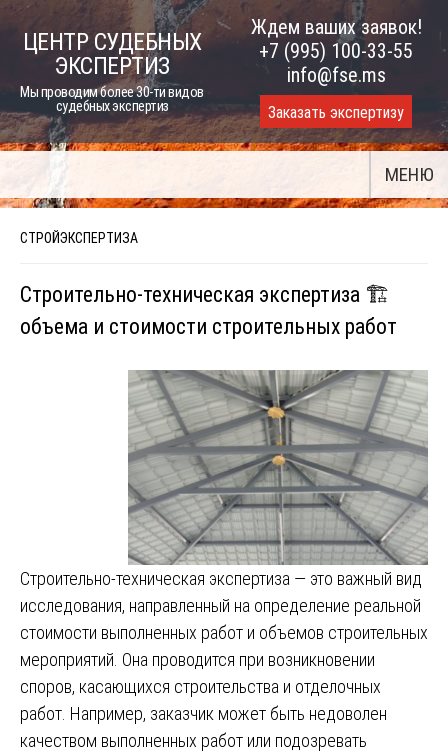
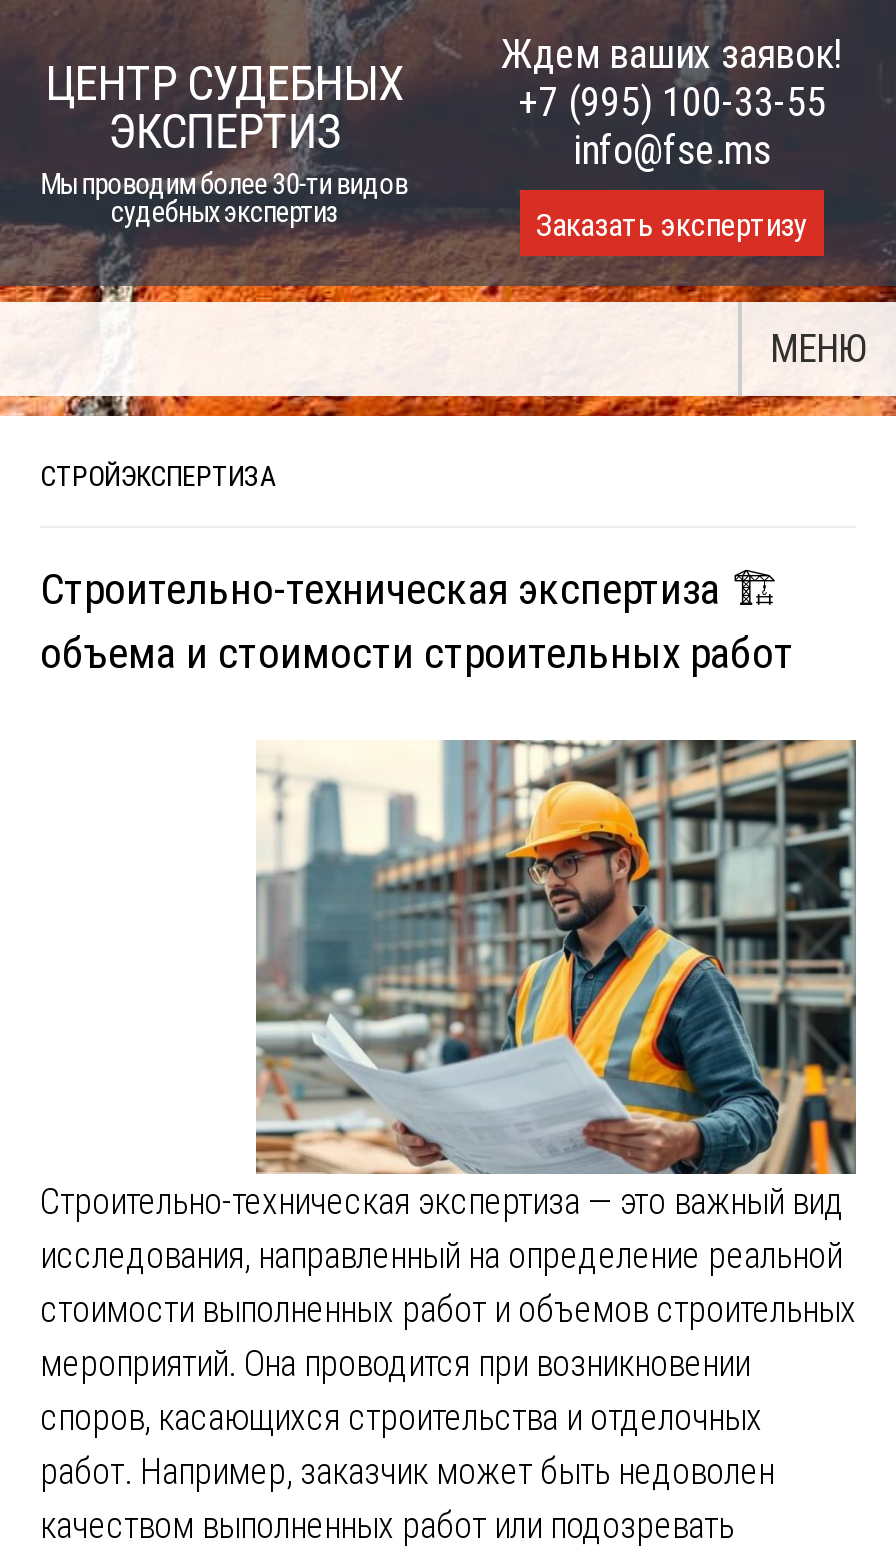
- [image]
+ [image]
